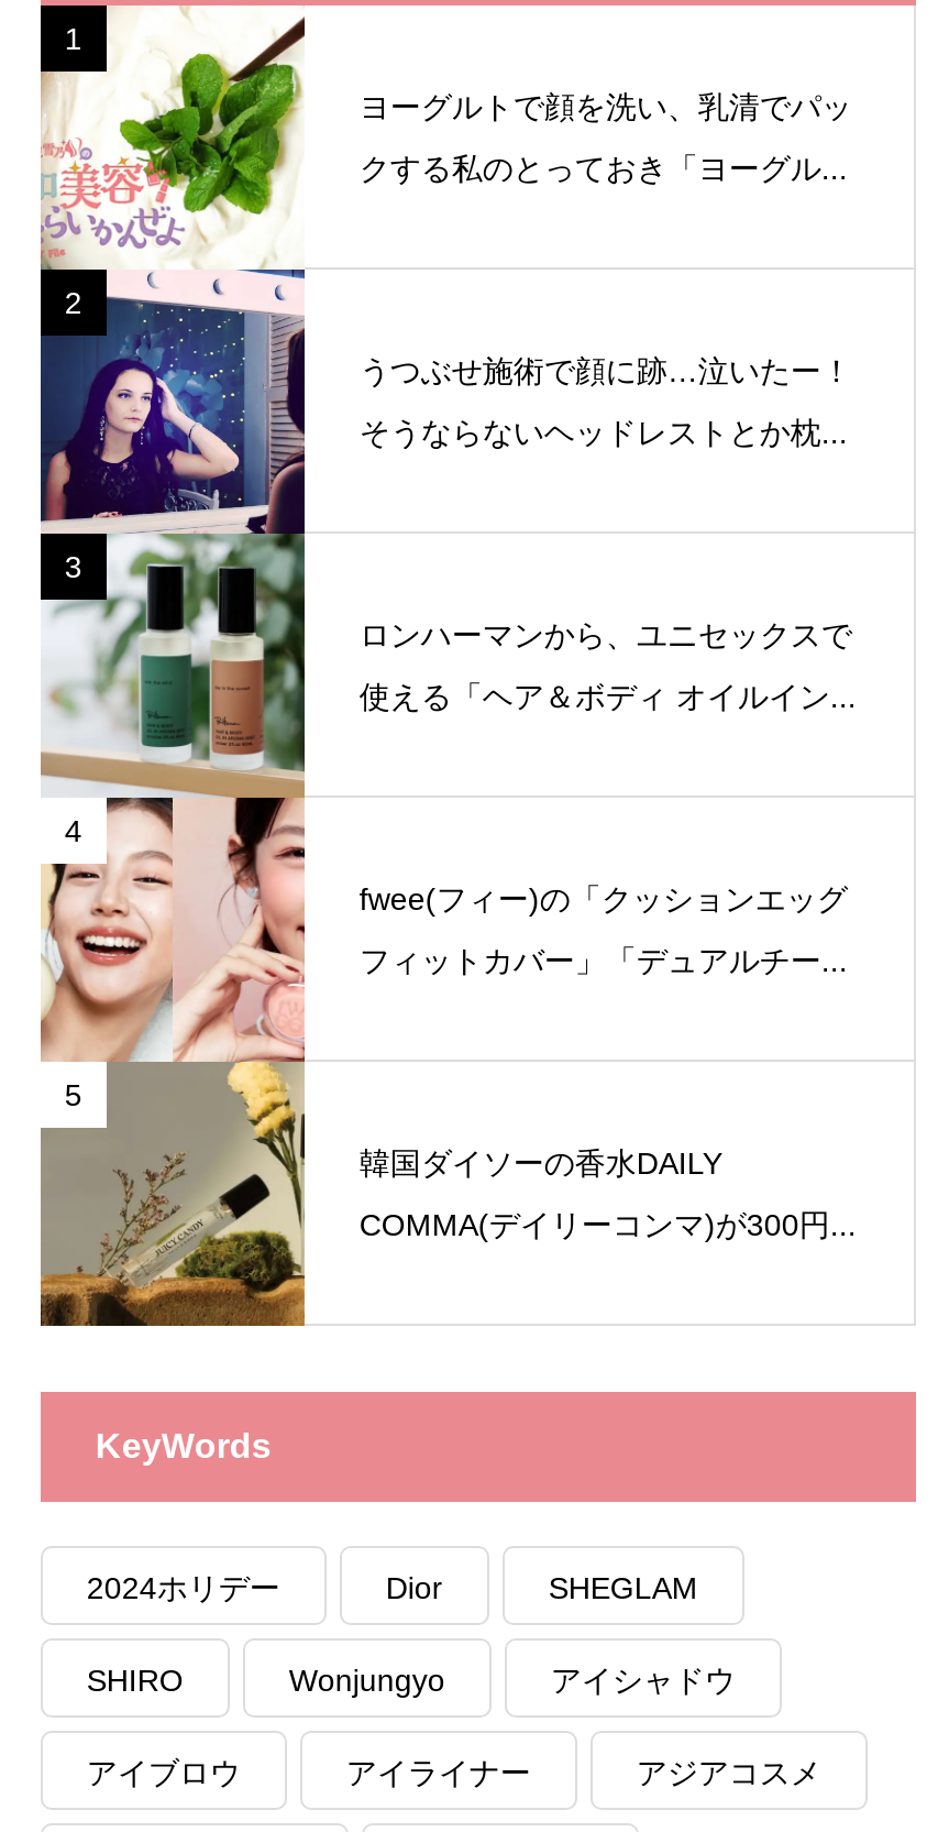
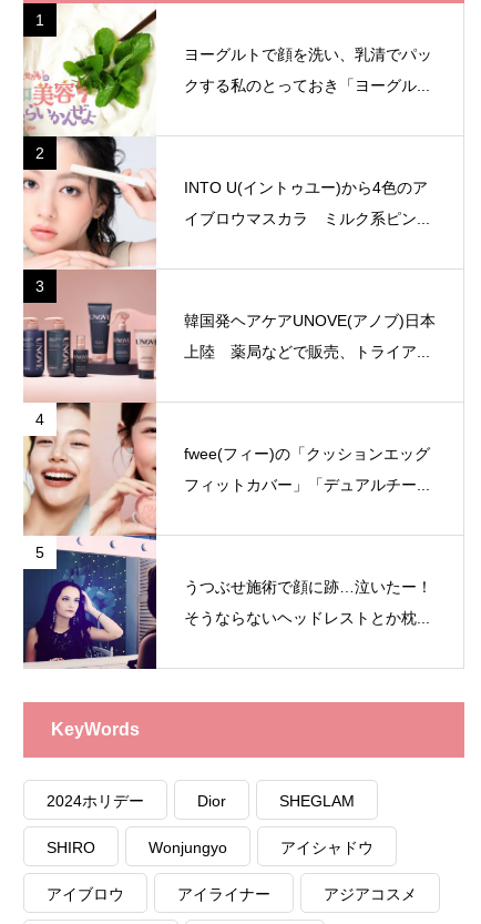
- [image]
- ロンハーマンから、ユニセックスで
+ [image]
+ 韓国発ヘアケアUNOVE(アノブ)日本

+ INTO U(イントゥユー)から4色のア

+ イブロウマスカラ ミルク系ピン...

moved down: うつぶせ施術で顔に跡…泣いたー！

moved down: そうならないヘッドレストとか枕...

- 使える「ヘア＆ボディ オイルイン...
+ 上陸 薬局などで販売、トライア...

- [image]
+ [image]

- 韓国ダイソーの香水DAILY

- COMMA(デイリーコンマ)が300円...
